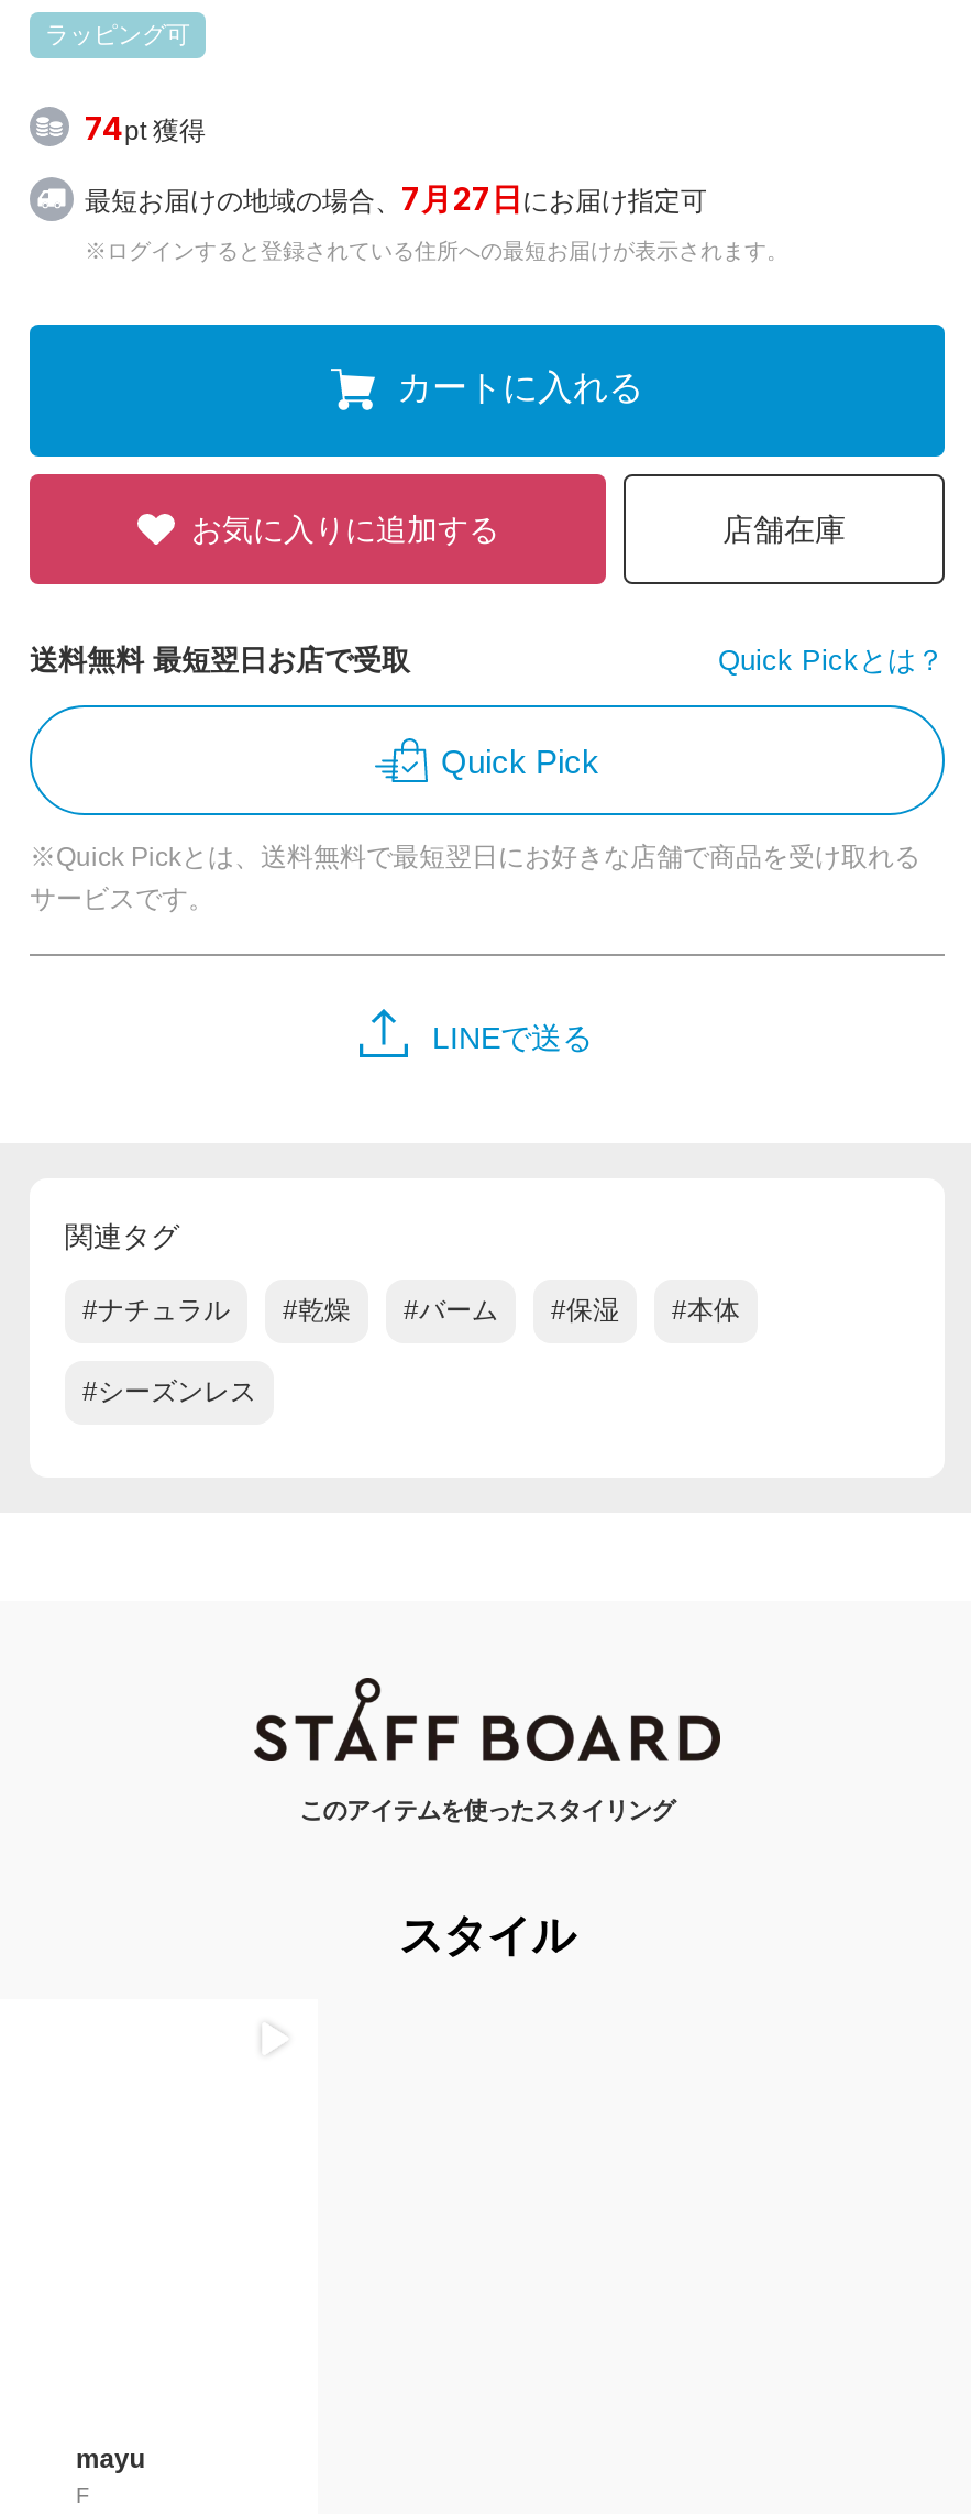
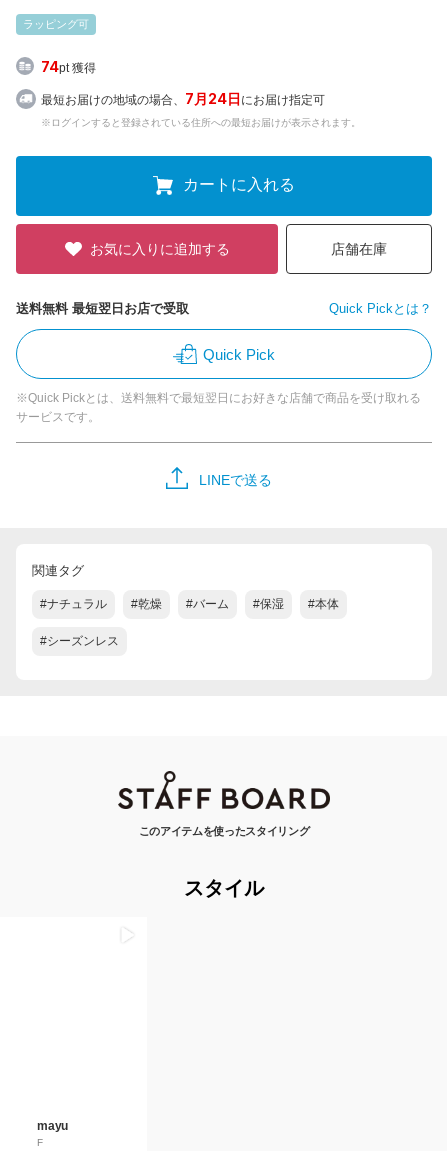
- 最短お届けの地域の場合、7月27日にお届け指定可
+ 最短お届けの地域の場合、7月24日にお届け指定可
